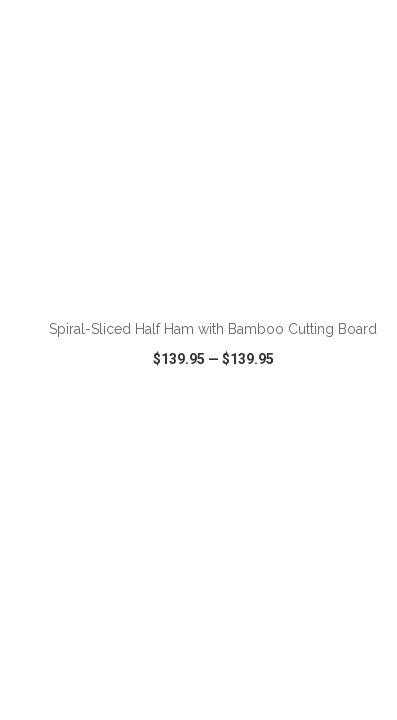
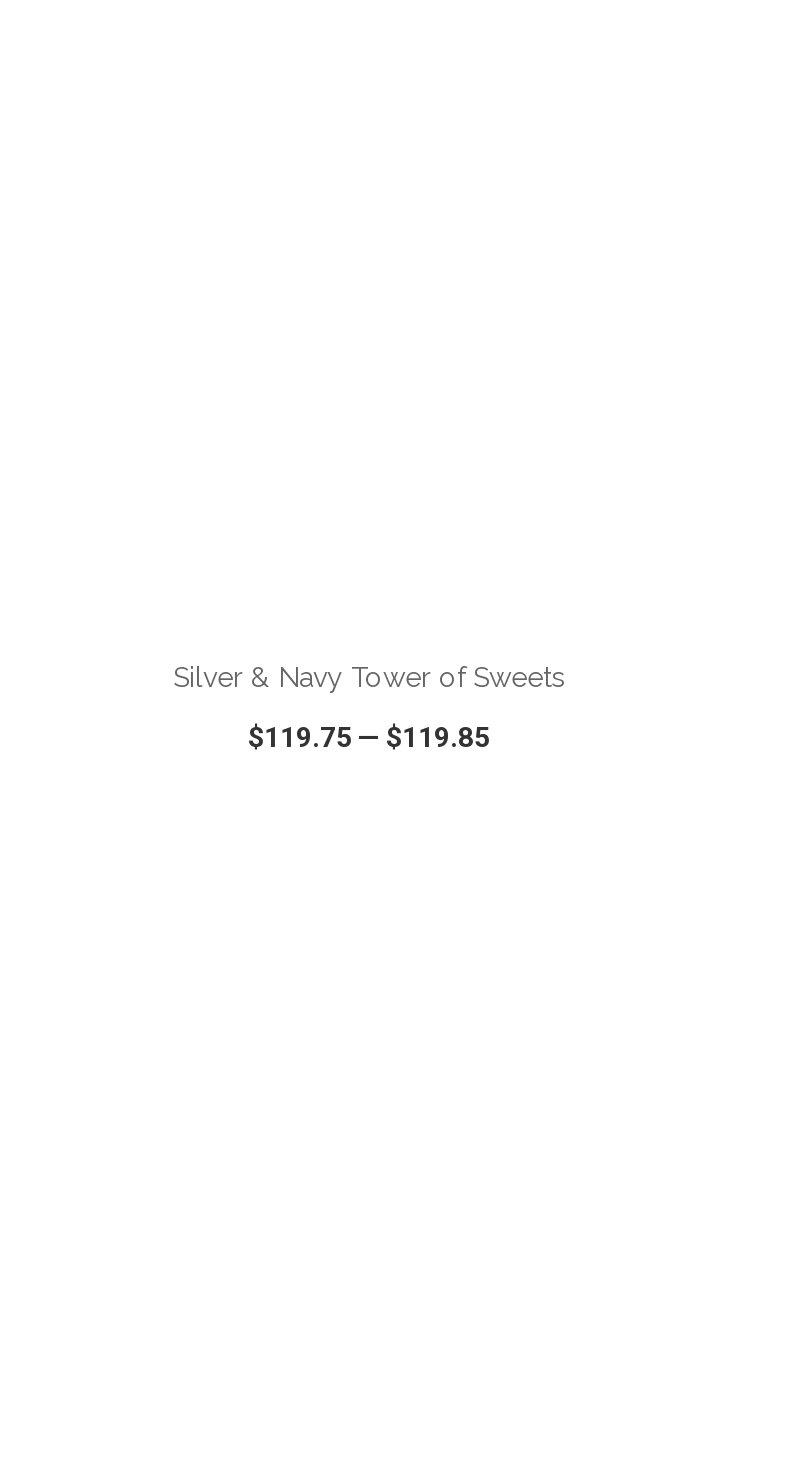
- Spiral-Sliced Half Ham with Bamboo Cutting Board
+ Silver & Navy Tower of Sweets

- $139.95 — $139.95
+ $119.75 — $119.85
